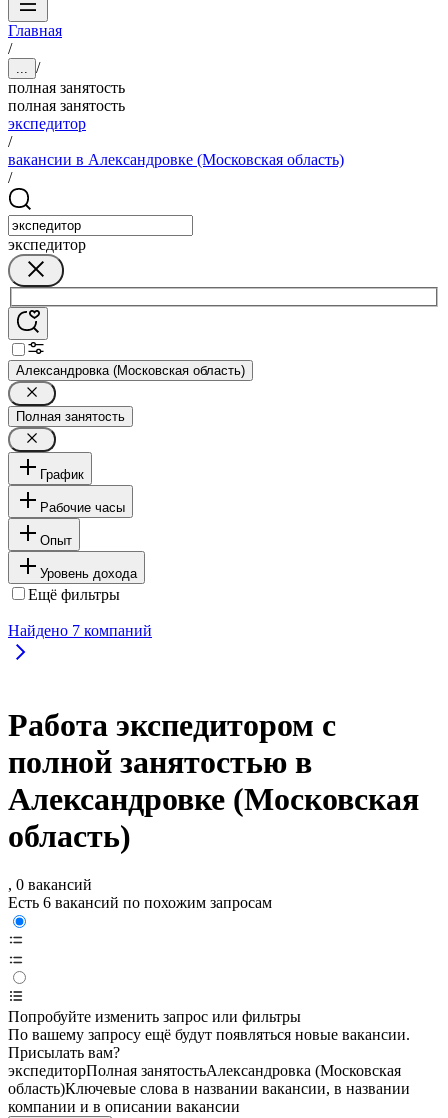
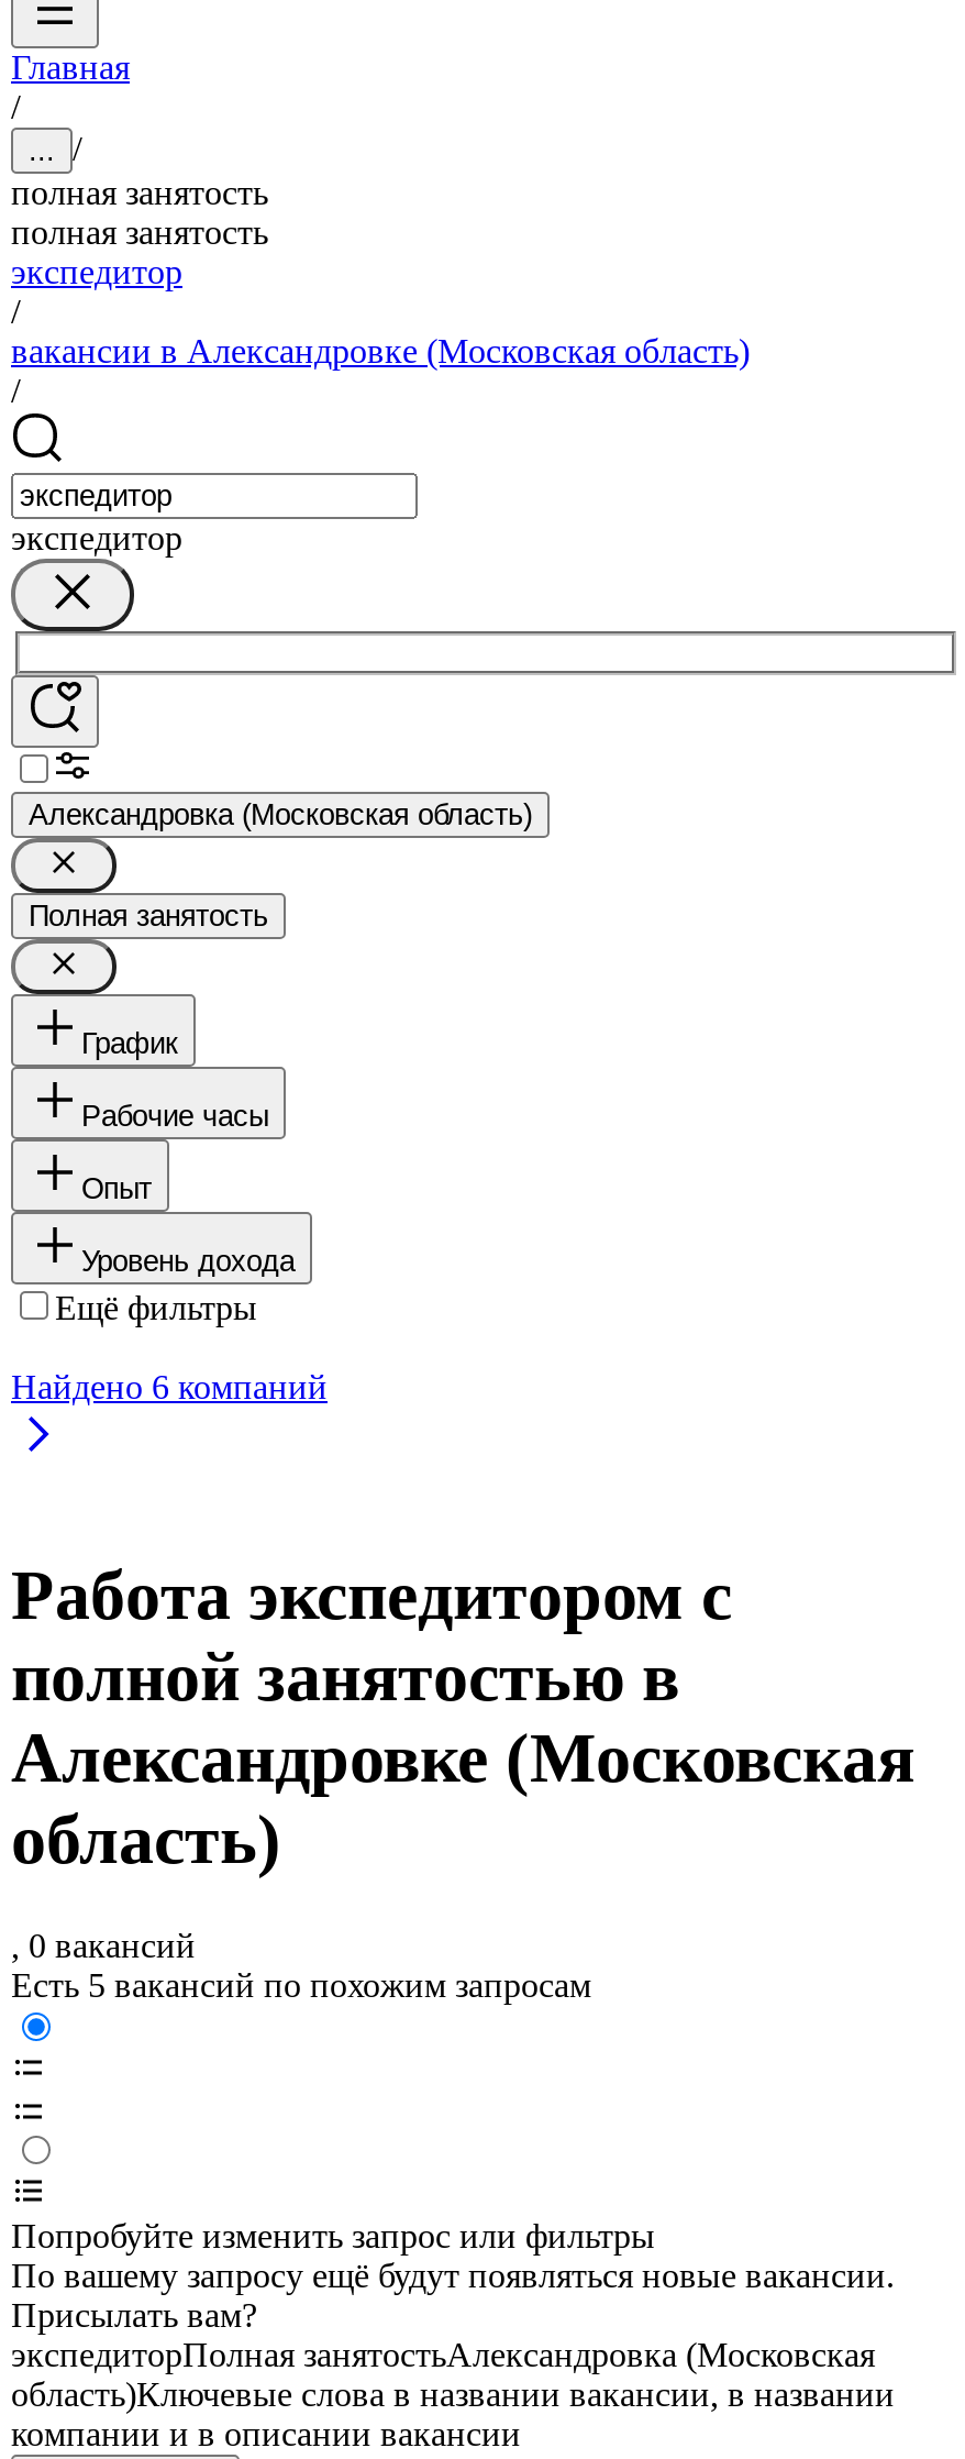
- Найдено 7 компаний
+ Найдено 6 компаний

- Есть 6 вакансий по похожим запросам
+ Есть 5 вакансий по похожим запросам
